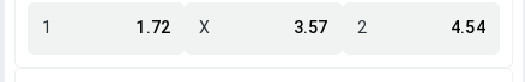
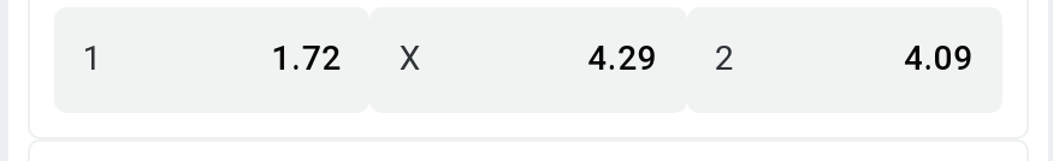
- 3.57 2
+ 4.29 2

- 4.54
+ 4.09
